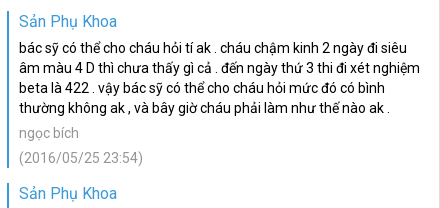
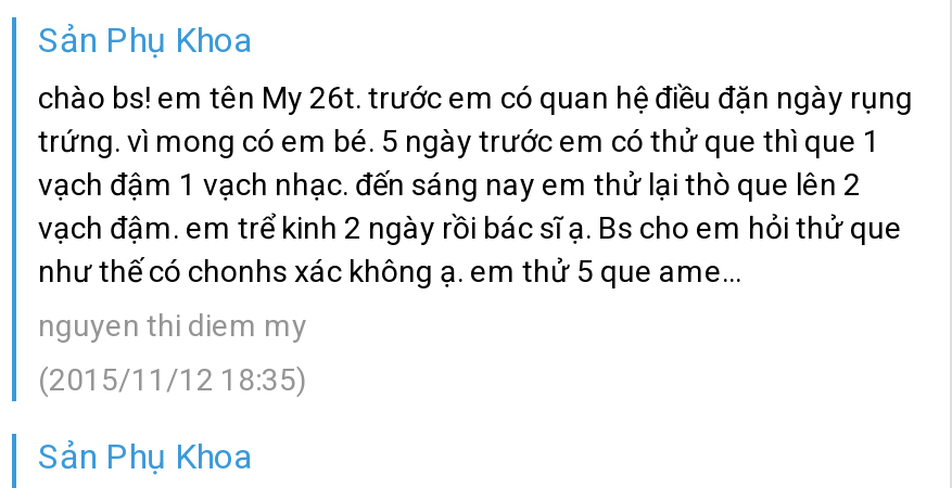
- bác sỹ có thể cho cháu hỏi tí ak . cháu chậm kinh 2 ngày đi siêu
- âm màu 4 D thì chưa thấy gì cả . đến ngày thứ 3 thi đi xét nghiệm
- beta là 422 . vậy bác sỹ có thể cho cháu hỏi mức đó có bình
- thường không ak , và bây giờ cháu phải làm như thế nào ak .
+ chào bs! em tên My 26t. trước em có quan hệ điều đặn ngày rụng
+ trứng. vì mong có em bé. 5 ngày trước em có thử que thì que 1
+ vạch đậm 1 vạch nhạc. đến sáng nay em thử lại thò que lên 2
+ vạch đậm. em trể kinh 2 ngày rồi bác sĩ ạ. Bs cho em hỏi thử que
+ như thế có chonhs xác không ạ. em thử 5 que ame...

- ngọc bích
+ nguyen thi diem my

- (2016/05/25 23:54)
+ (2015/11/12 18:35)
